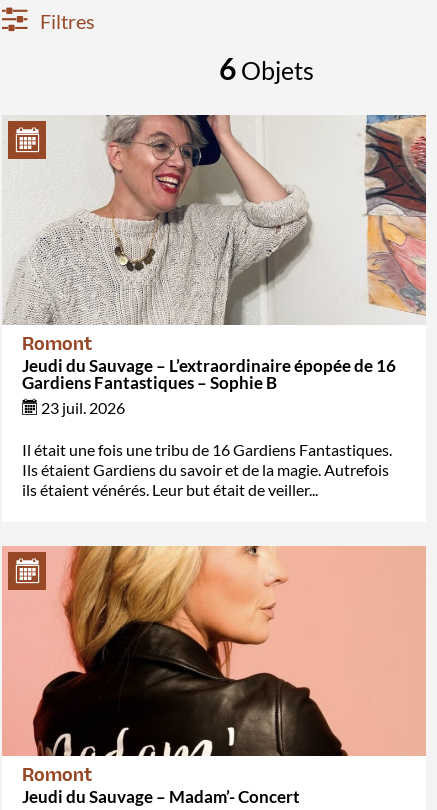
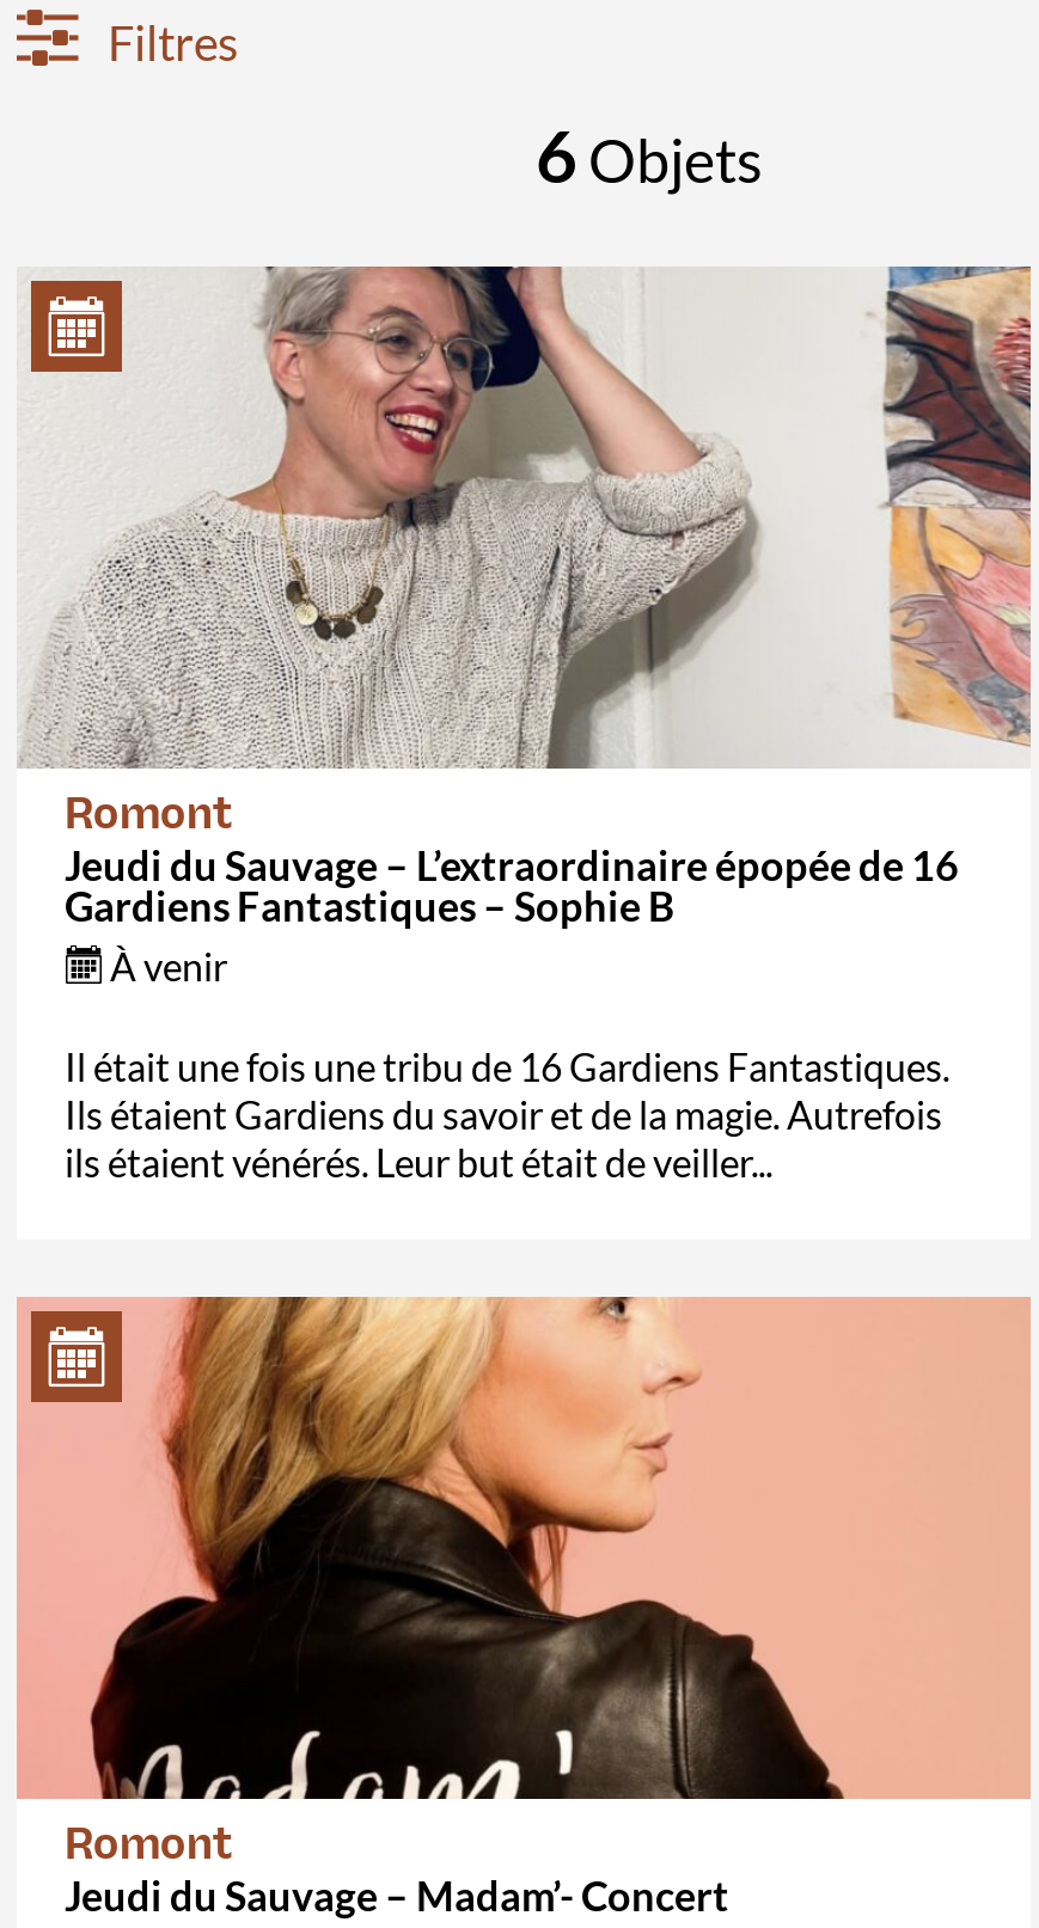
- 23 juil. 2026
+ À venir
